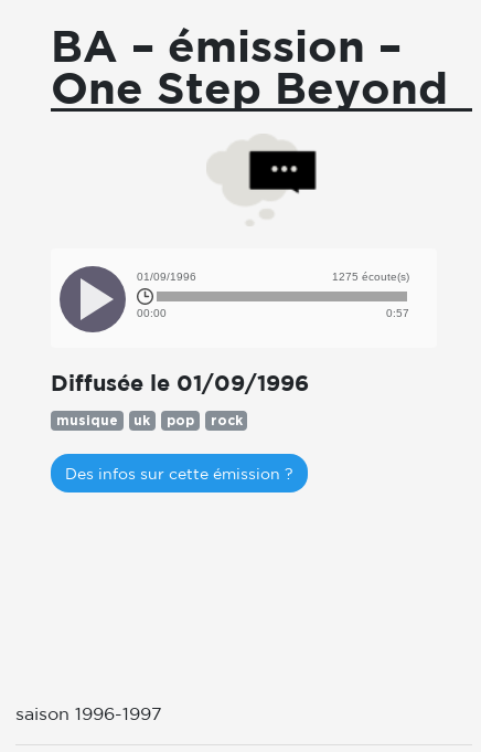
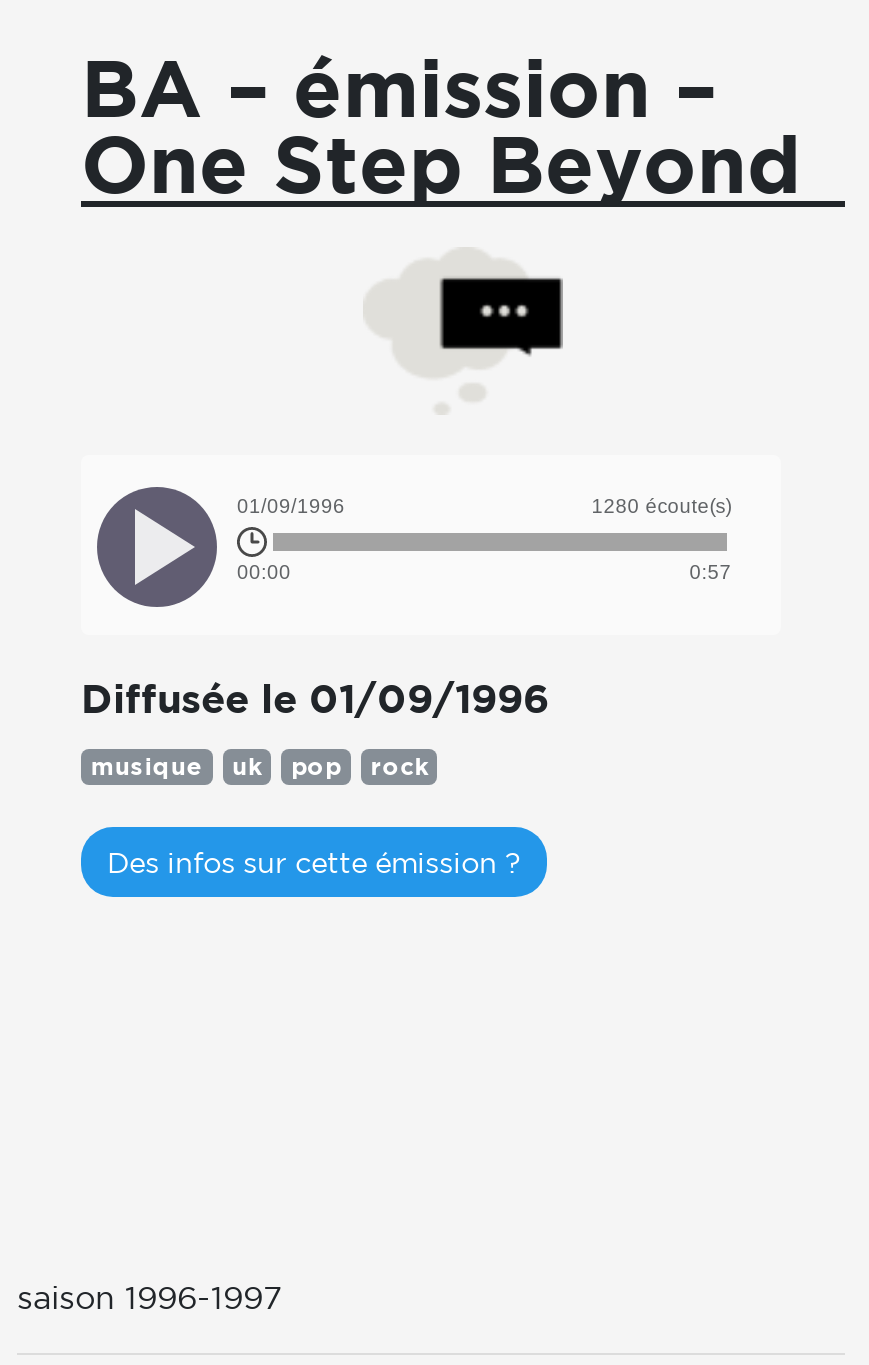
- 1275 écoute(s)
+ 1280 écoute(s)
